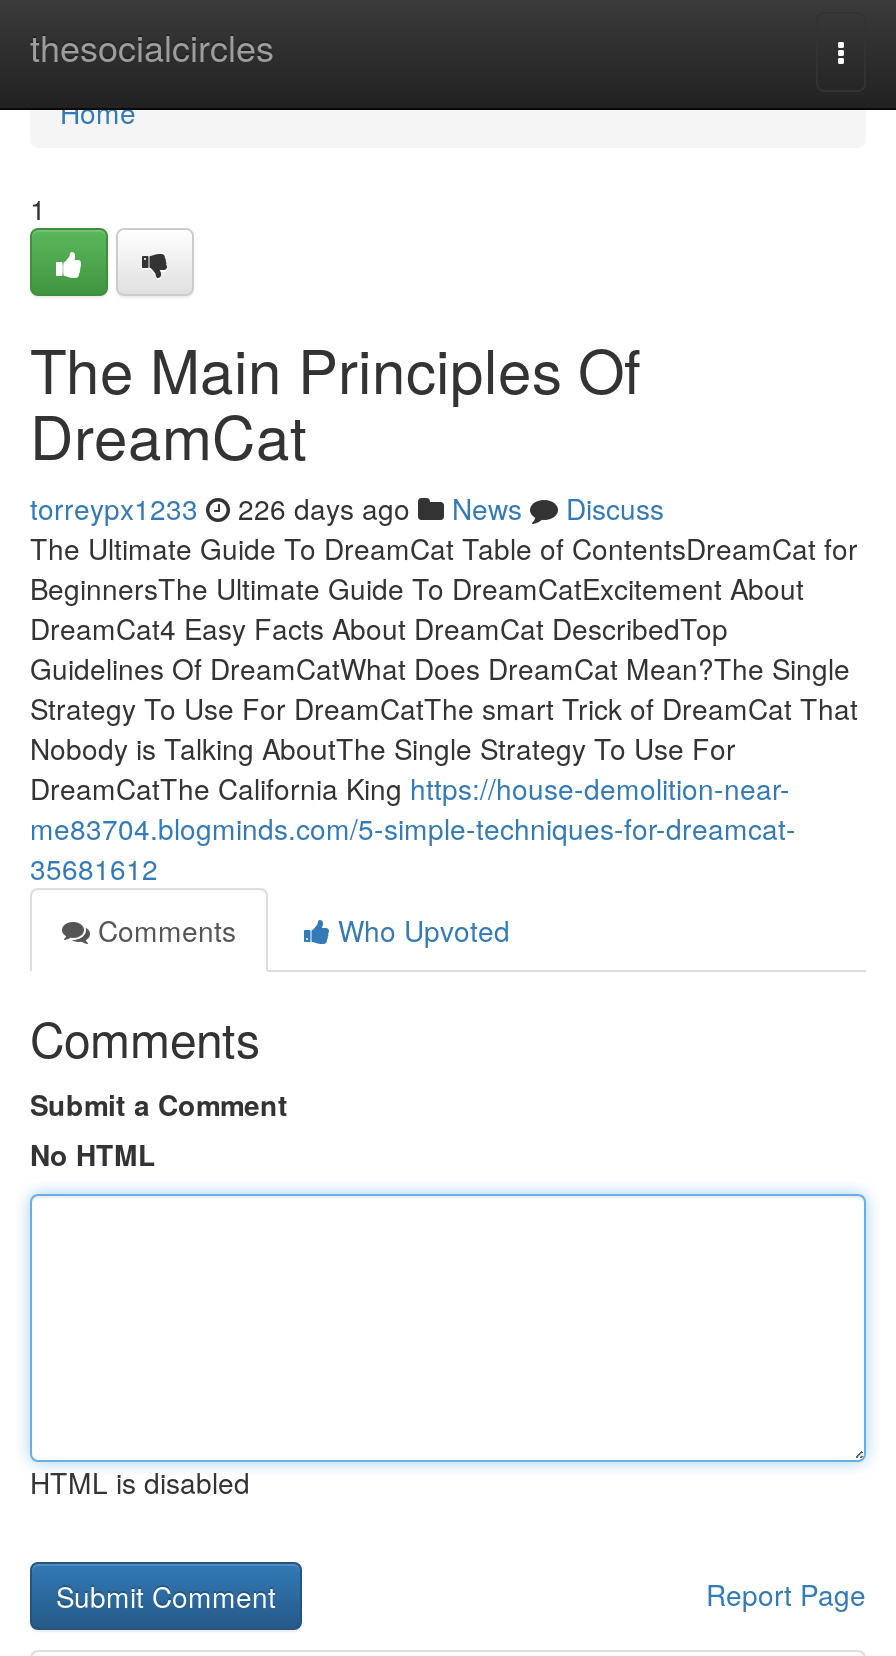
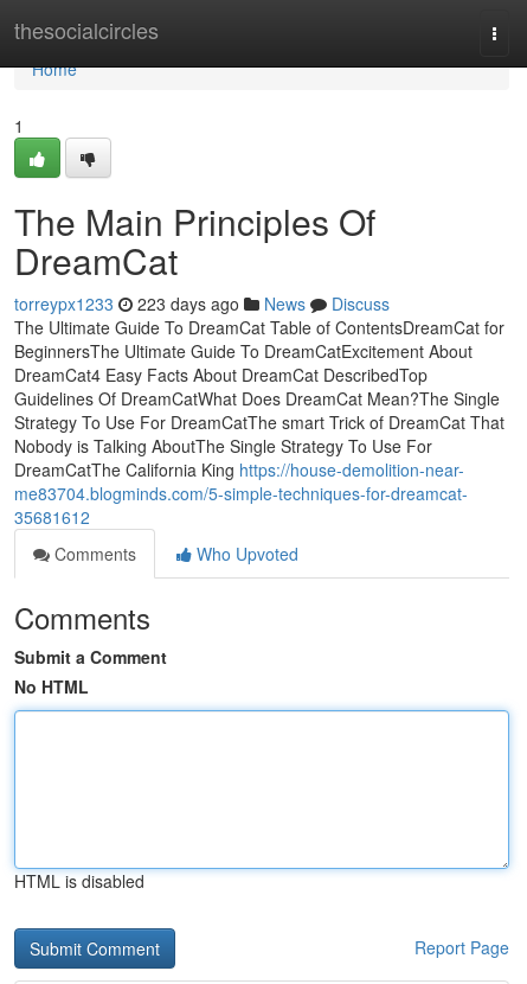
- torreypx1233 226 days ago News Discuss
+ torreypx1233 223 days ago News Discuss
